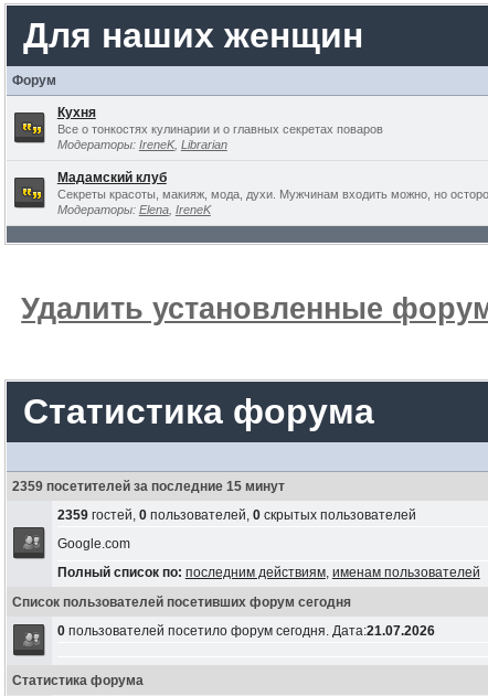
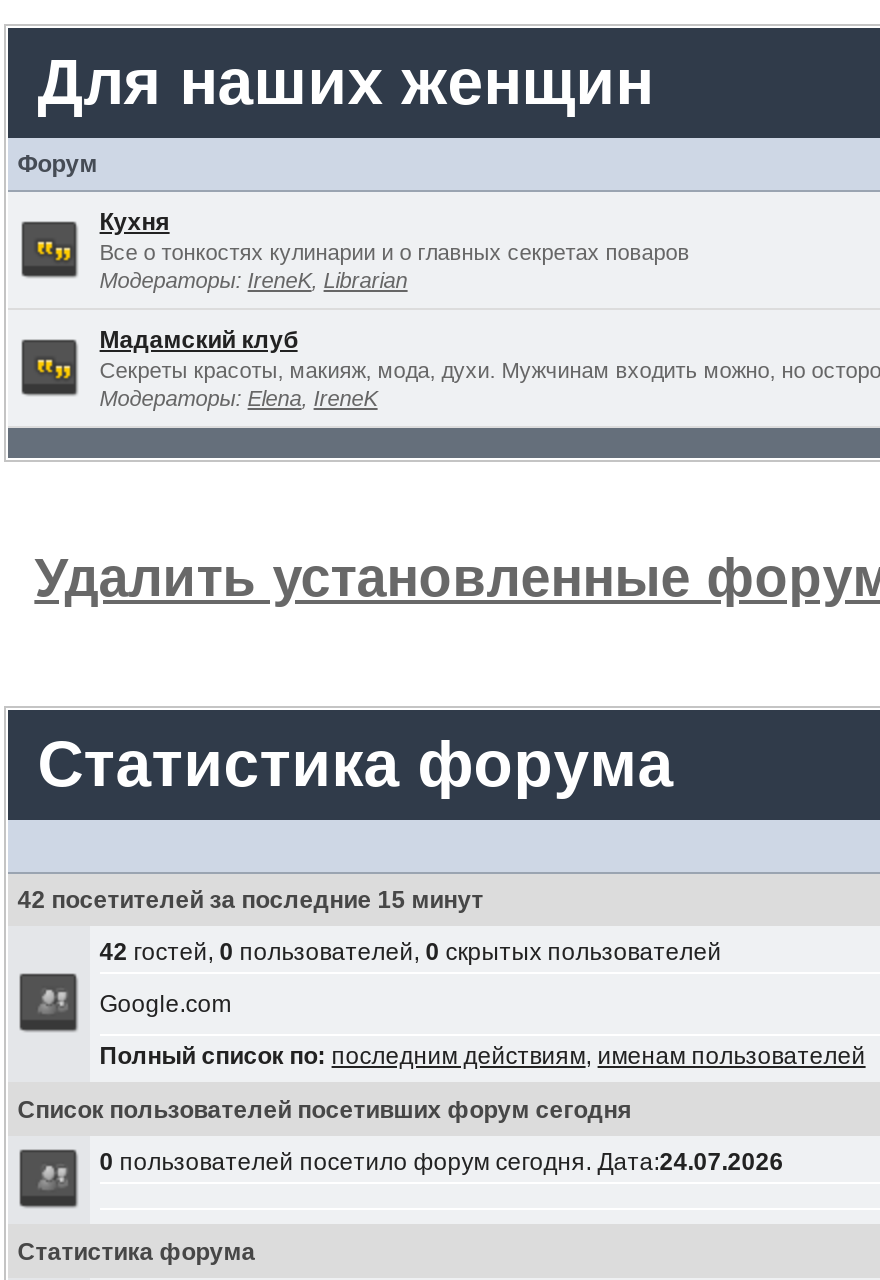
- 2359 посетителей за последние 15 минут
+ 42 посетителей за последние 15 минут

- 2359 гостей, 0 пользователей, 0 скрытых пользователей
+ 42 гостей, 0 пользователей, 0 скрытых пользователей

- 0 пользователей посетило форум сегодня. Дата:21.07.2026
+ 0 пользователей посетило форум сегодня. Дата:24.07.2026
